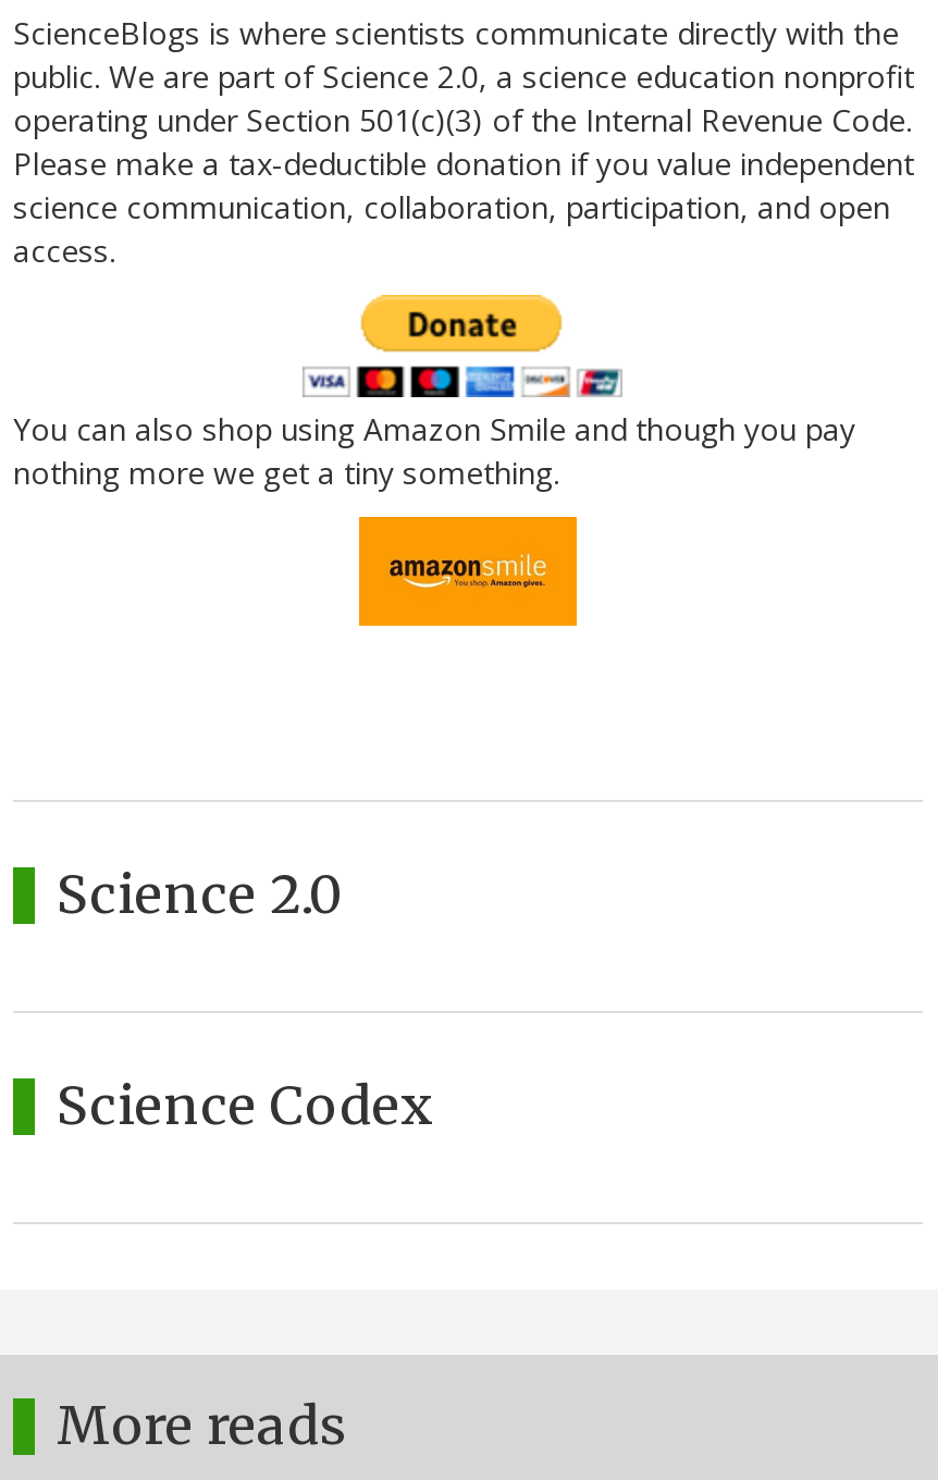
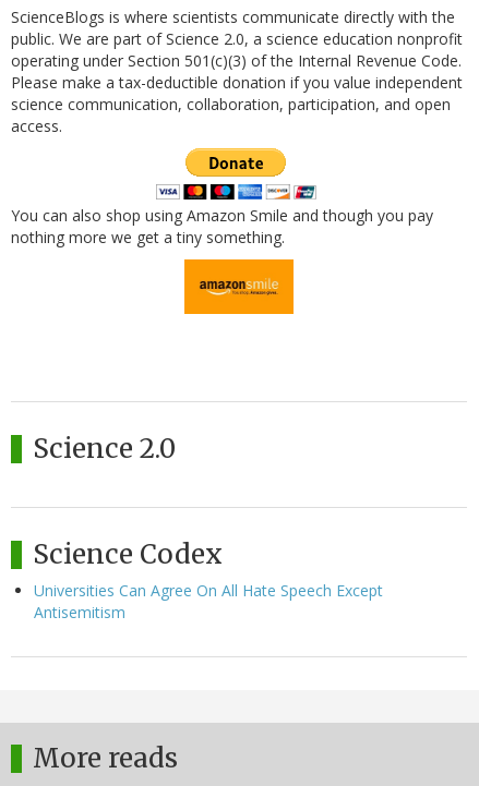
+ Universities Can Agree On All Hate Speech Except
+ Antisemitism
